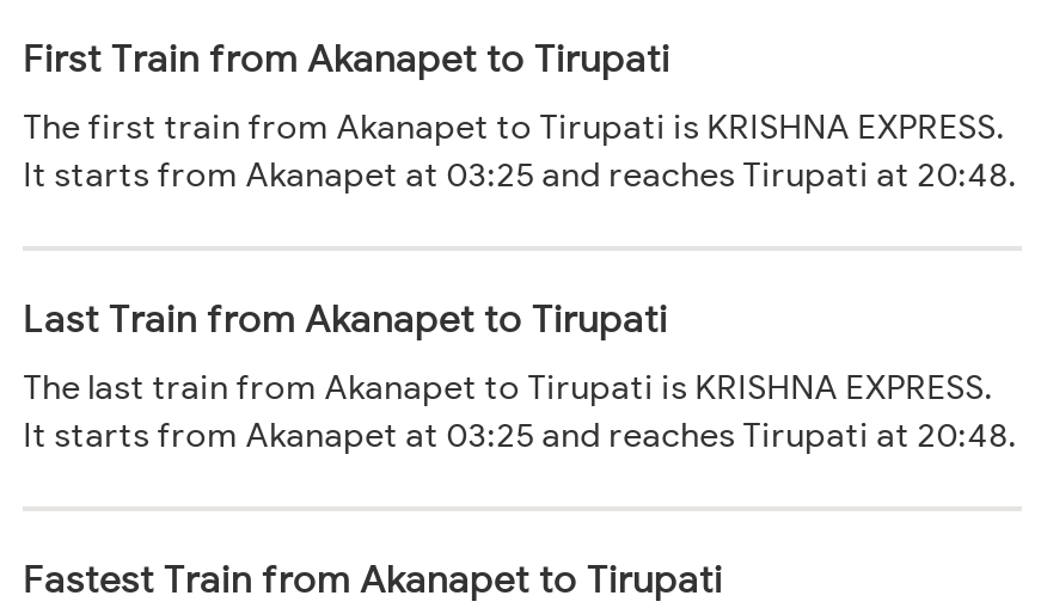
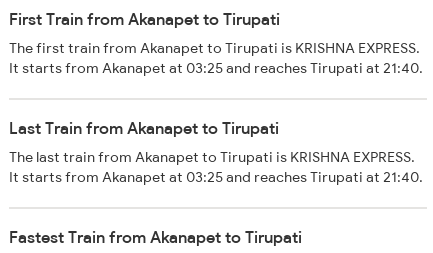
- It starts from Akanapet at 03:25 and reaches Tirupati at 20:48.
+ It starts from Akanapet at 03:25 and reaches Tirupati at 21:40.

- It starts from Akanapet at 03:25 and reaches Tirupati at 20:48.
+ It starts from Akanapet at 03:25 and reaches Tirupati at 21:40.
